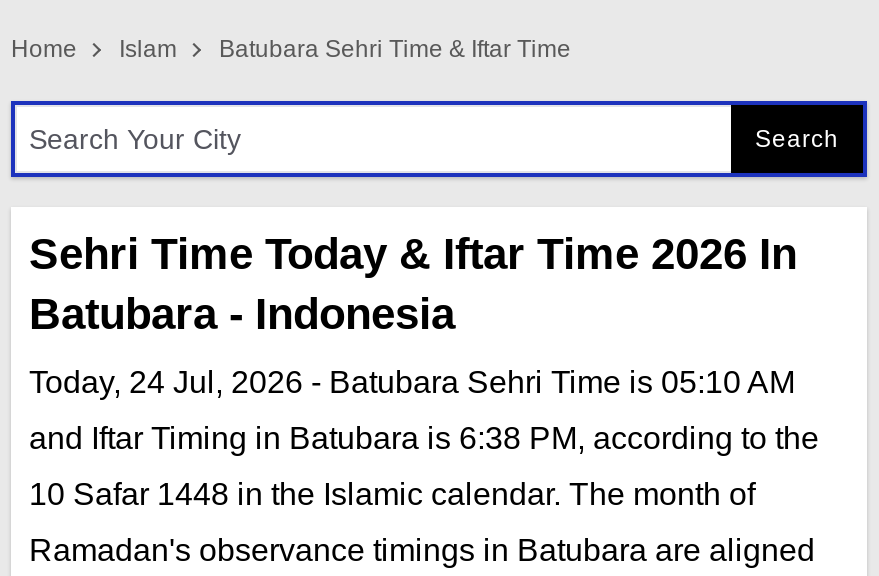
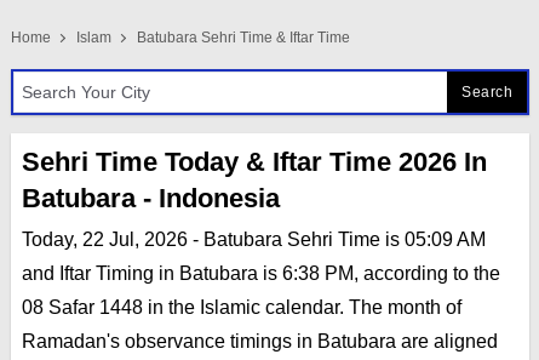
- Today, 24 Jul, 2026 - Batubara Sehri Time is 05:10 AM
+ Today, 22 Jul, 2026 - Batubara Sehri Time is 05:09 AM

- 10 Safar 1448 in the Islamic calendar. The month of
+ 08 Safar 1448 in the Islamic calendar. The month of
